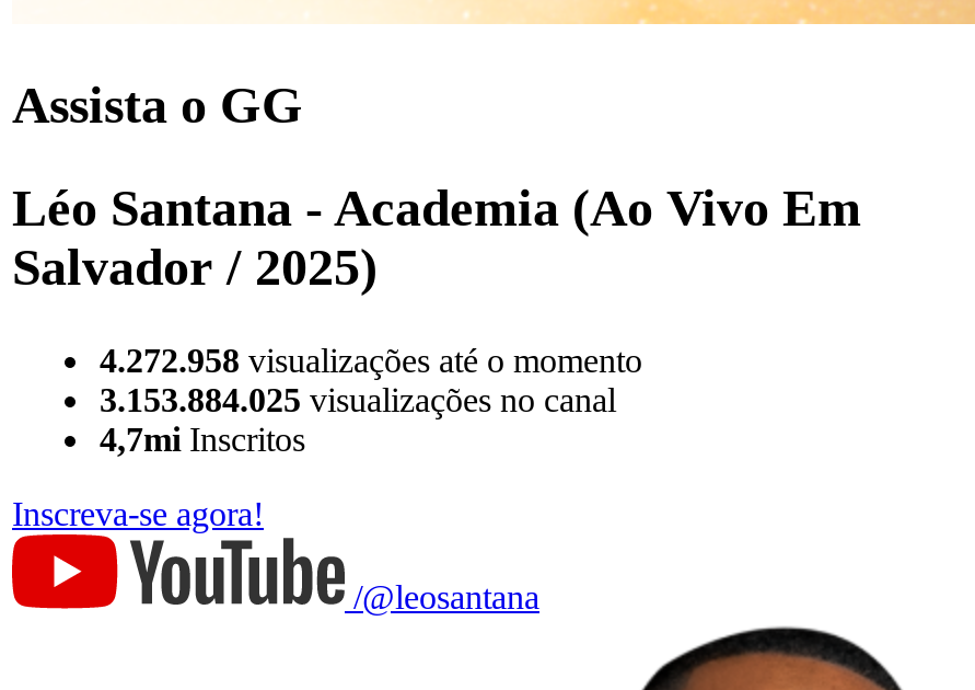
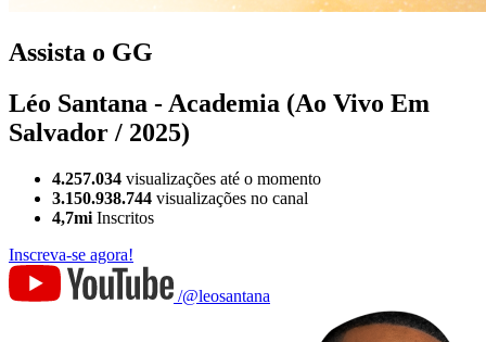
- 4.272.958 visualizações até o momento
+ 4.257.034 visualizações até o momento

- 3.153.884.025 visualizações no canal
+ 3.150.938.744 visualizações no canal
